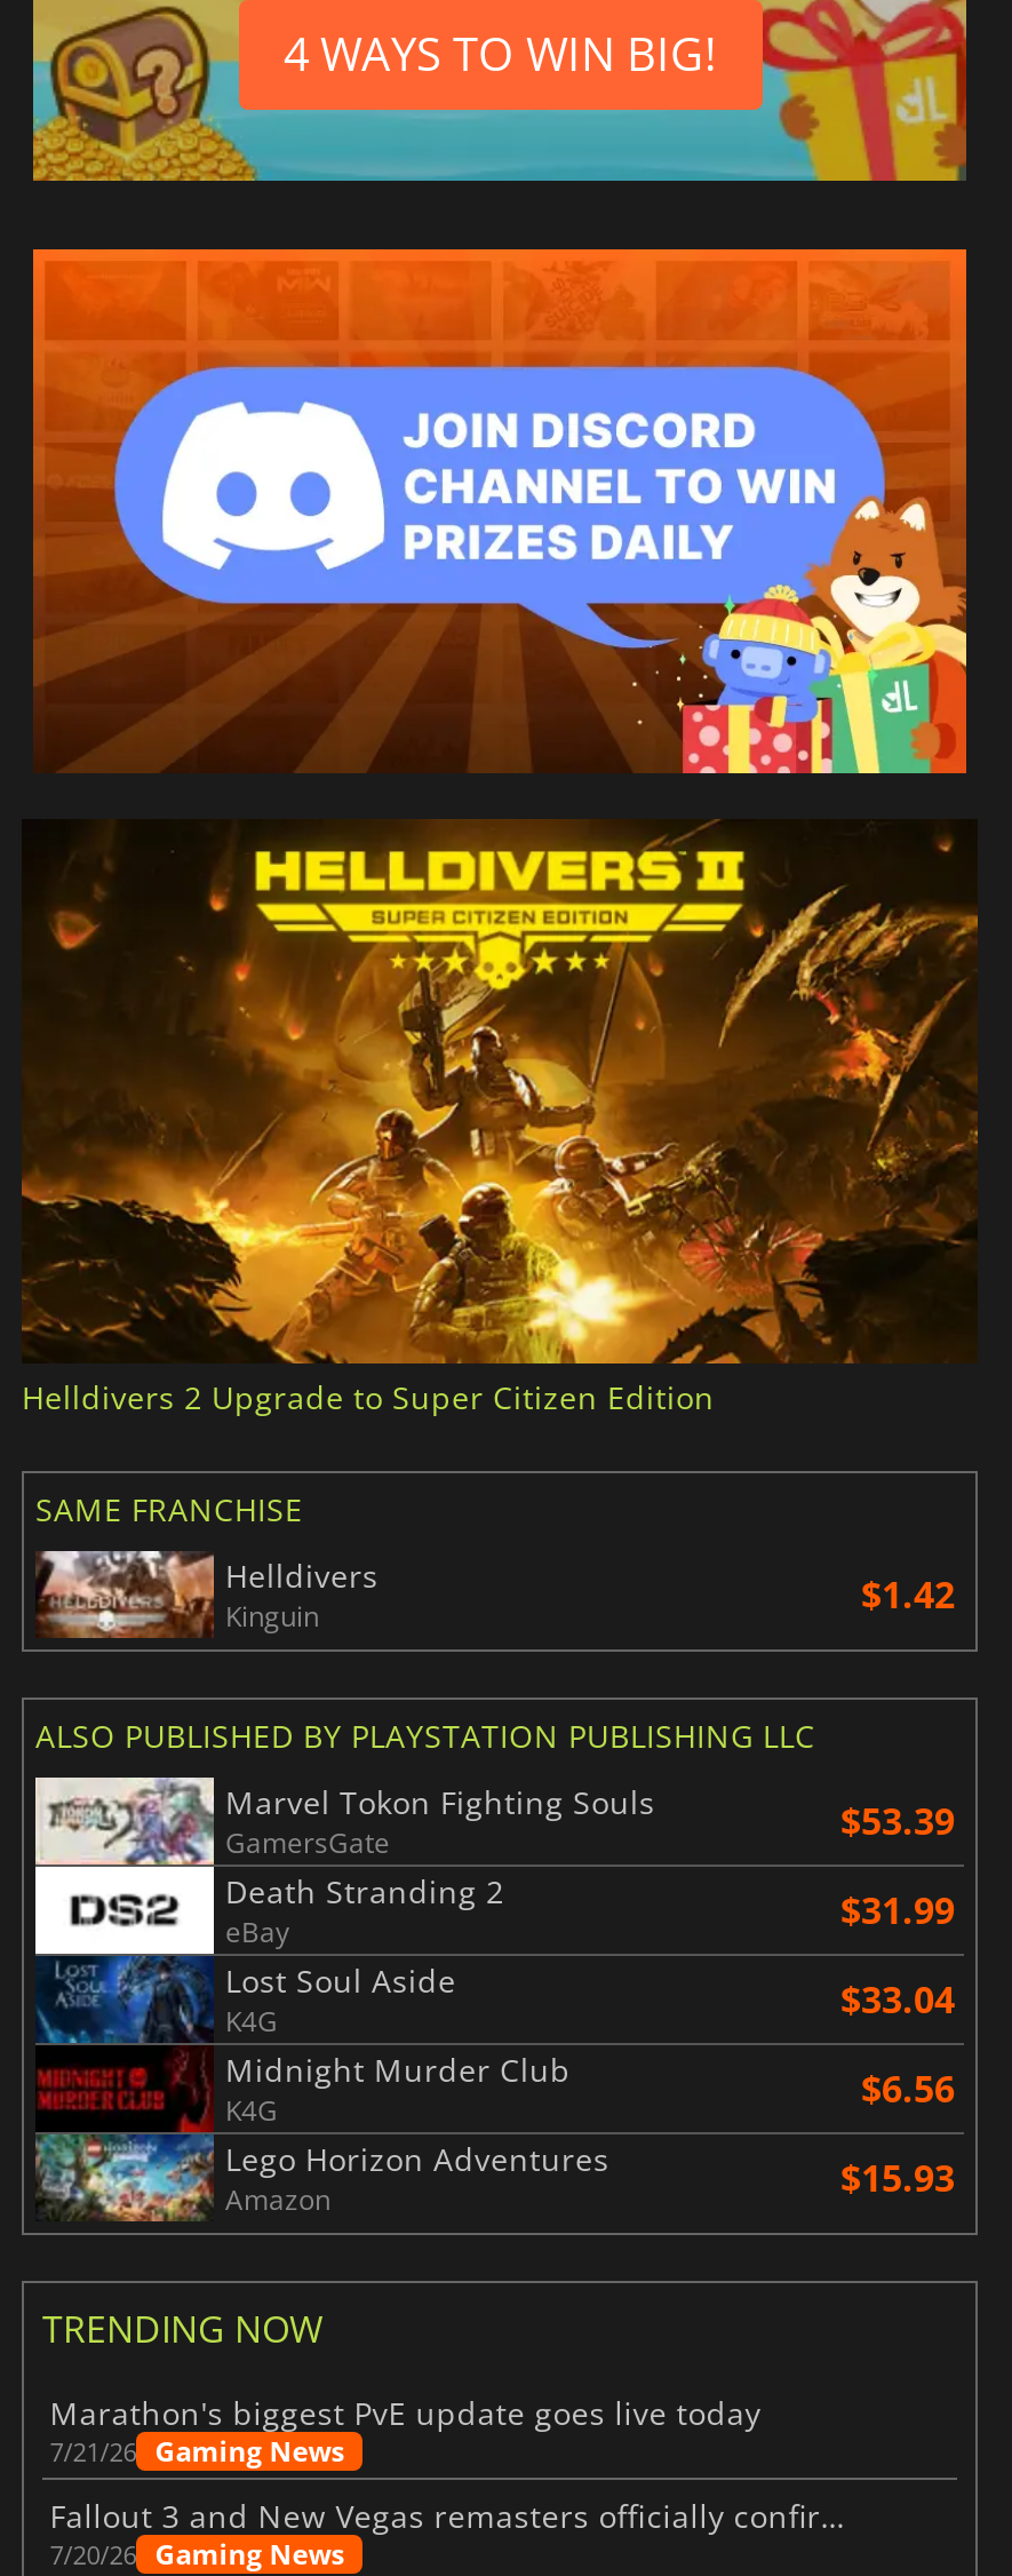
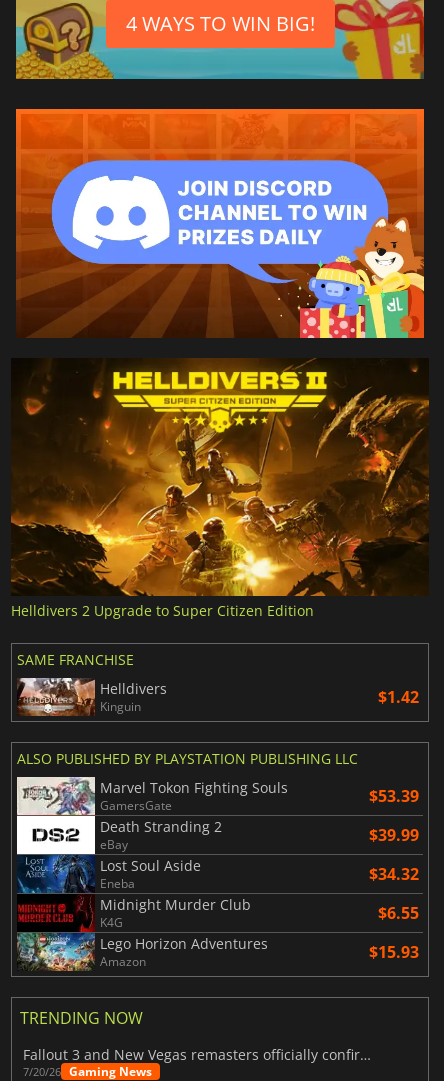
- $31.99
+ $39.99

- K4G
- $33.04
+ Eneba
+ $34.32

- $6.56
+ $6.55

- Marathon's biggest PvE update goes live today
- 7/21/26 Gaming News
